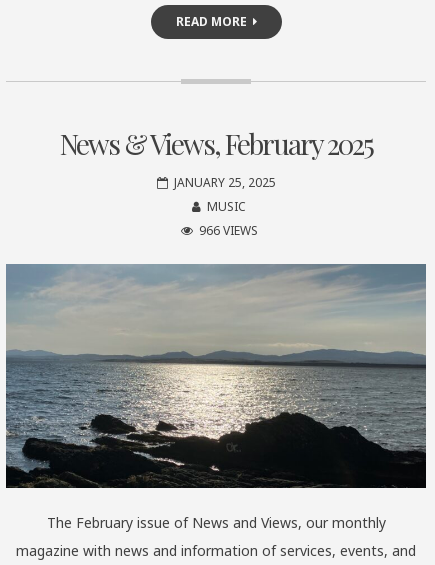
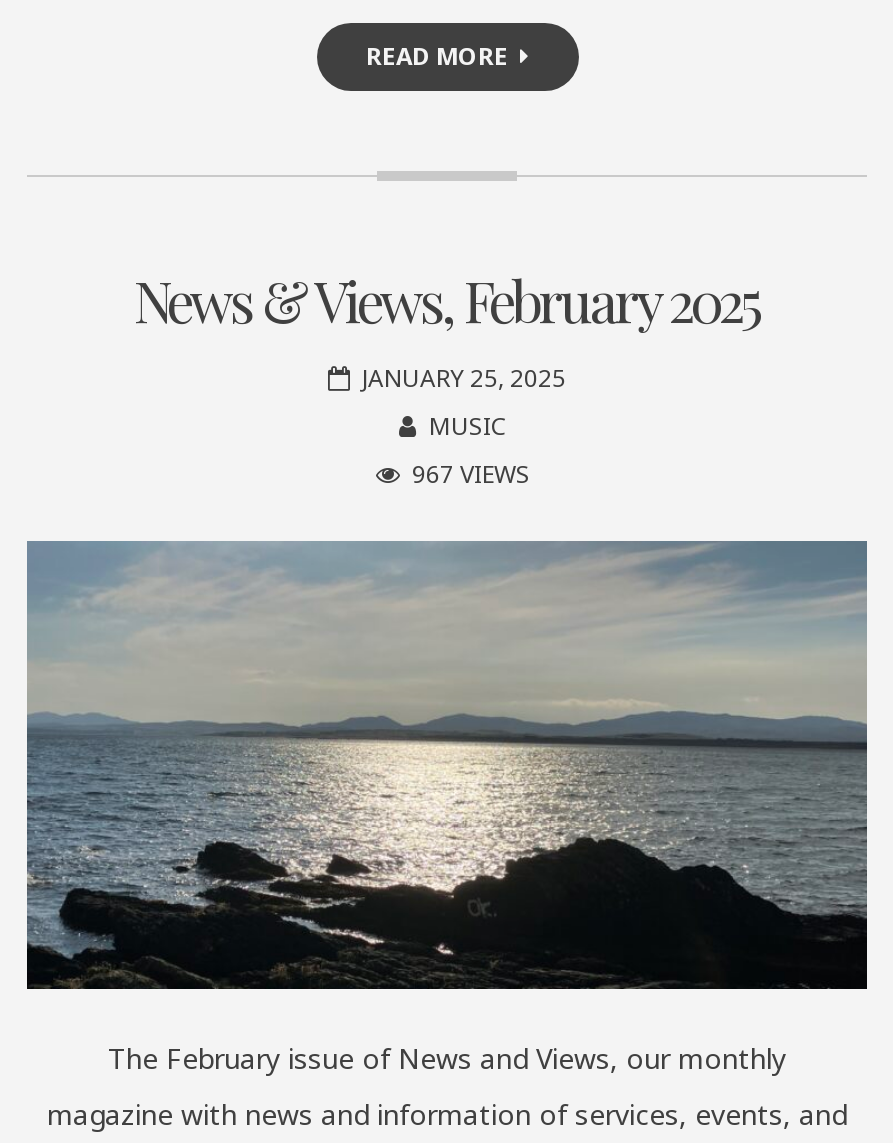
- 966 VIEWS
+ 967 VIEWS
